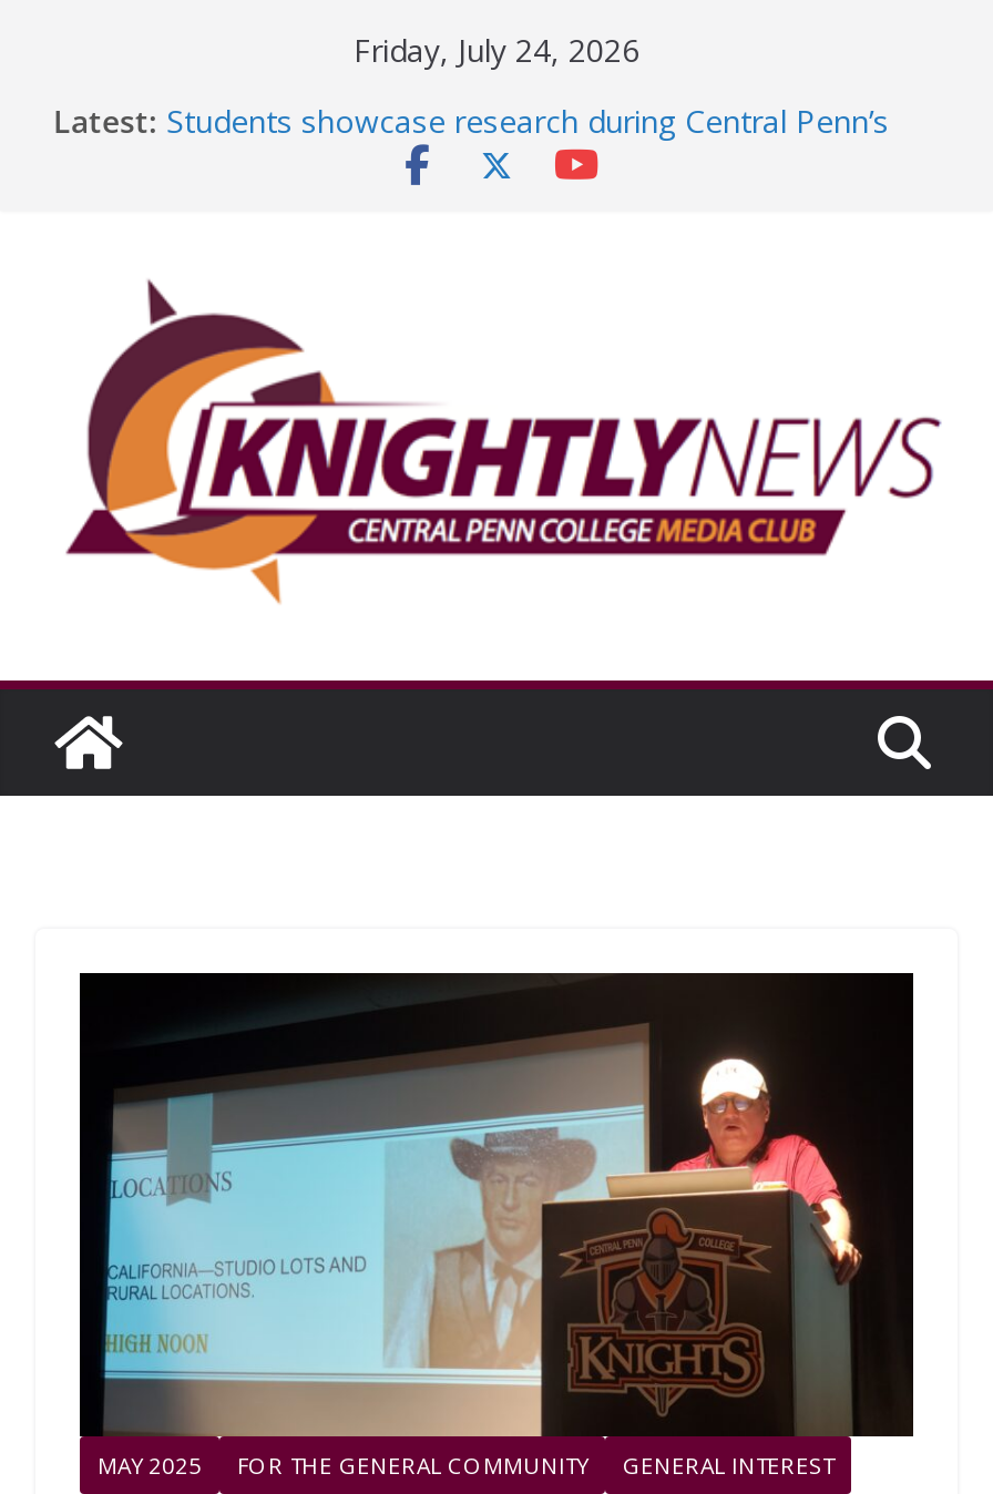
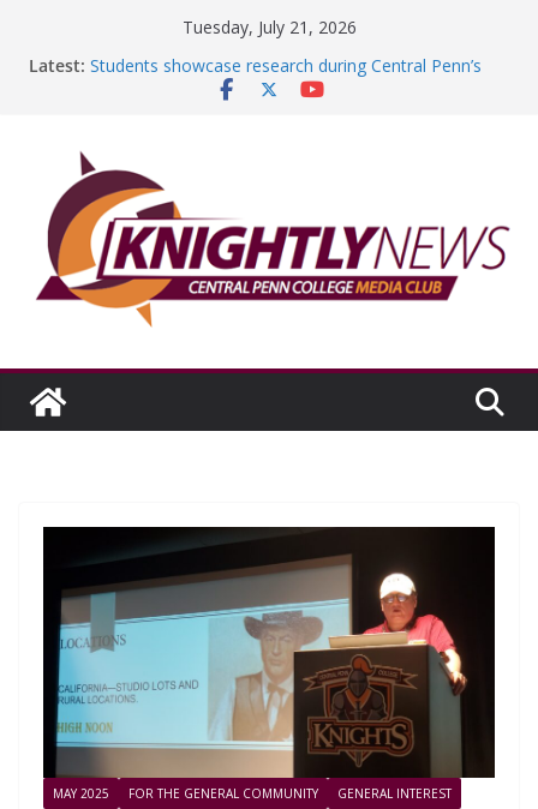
- Friday, July 24, 2026
+ Tuesday, July 21, 2026
